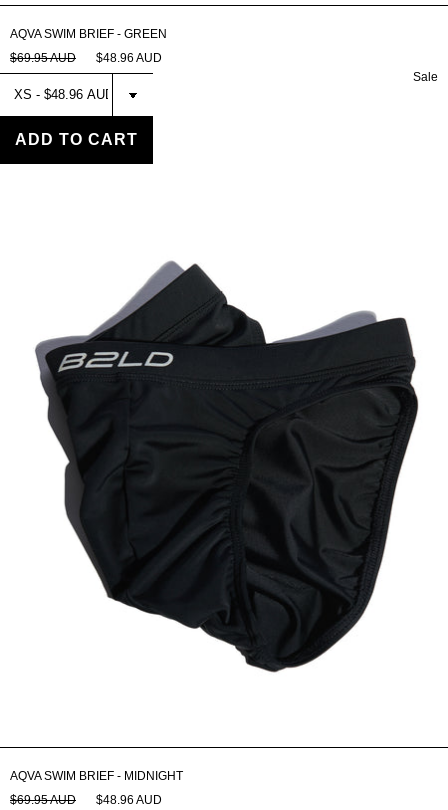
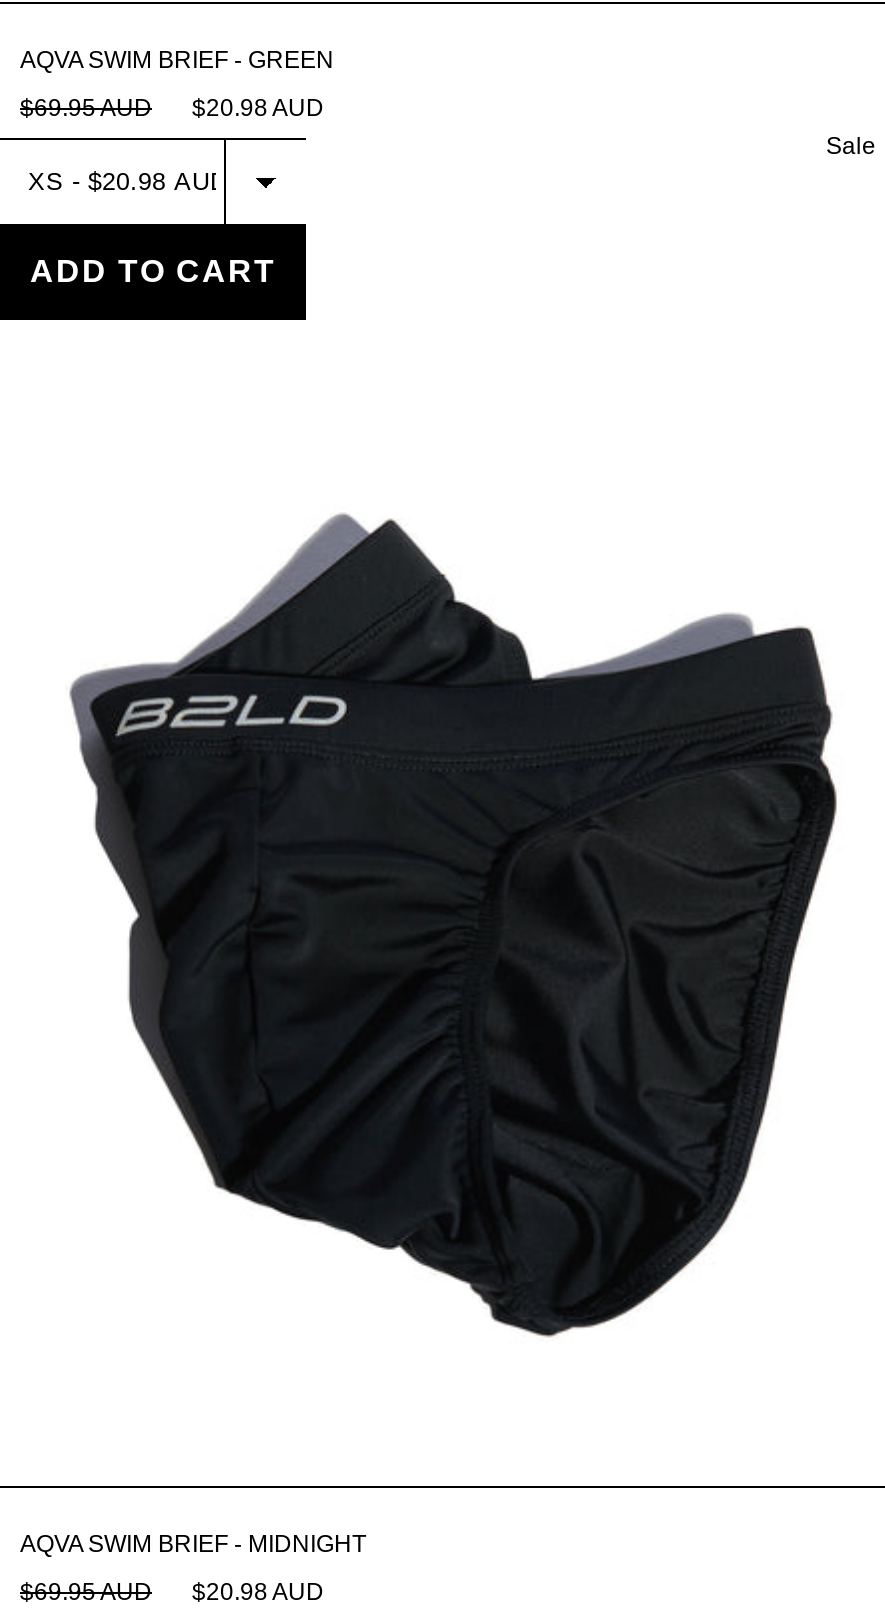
- $69.95 AUD $48.96 AUD
+ $69.95 AUD $20.98 AUD

- $69.95 AUD $48.96 AUD
+ $69.95 AUD $20.98 AUD
